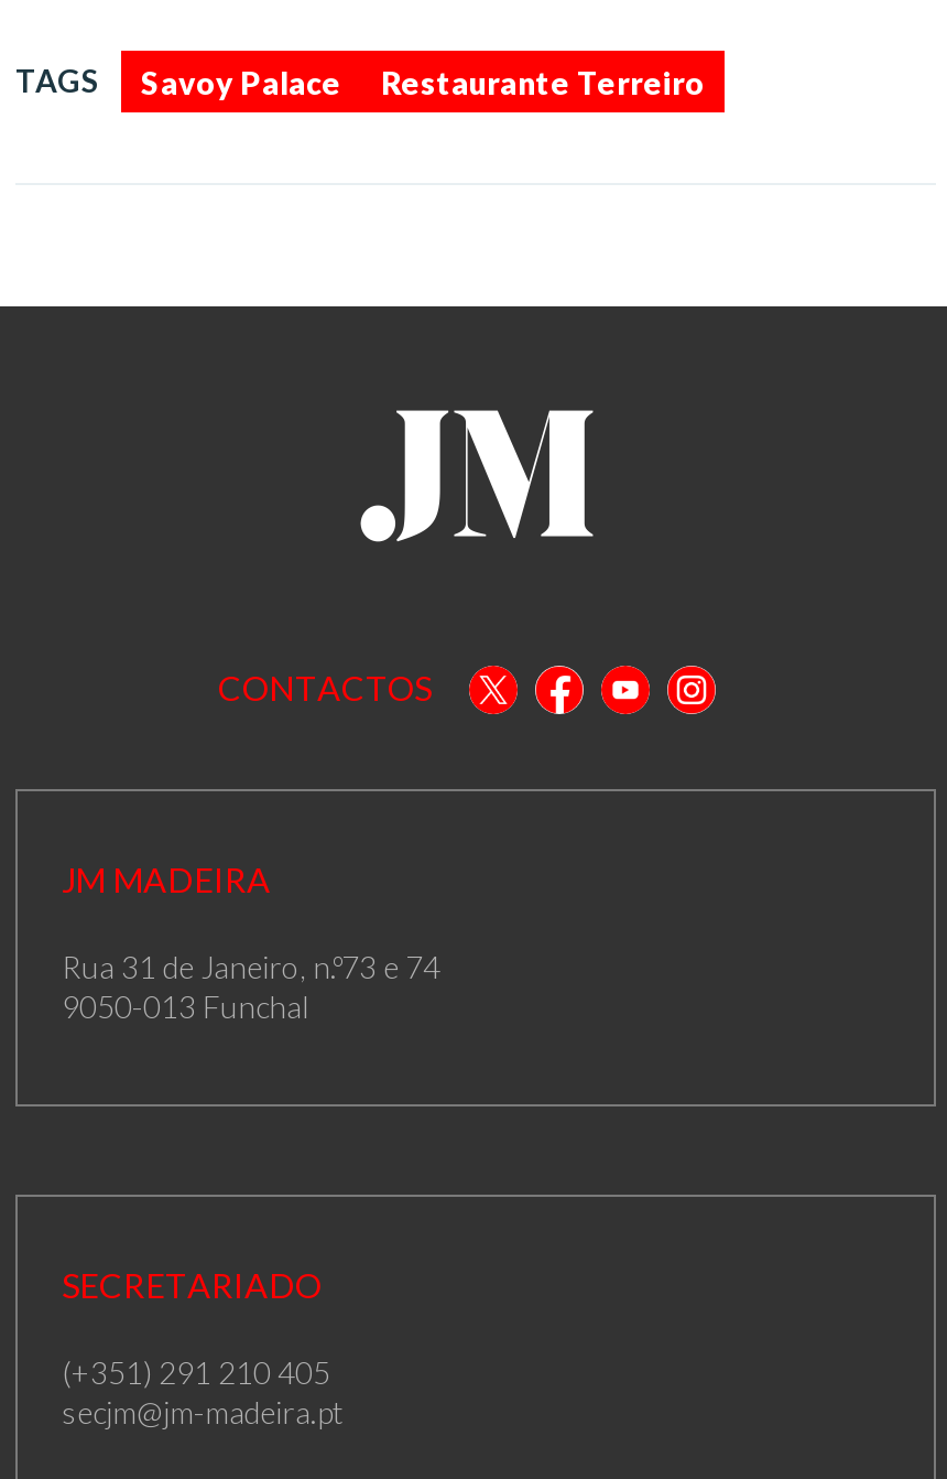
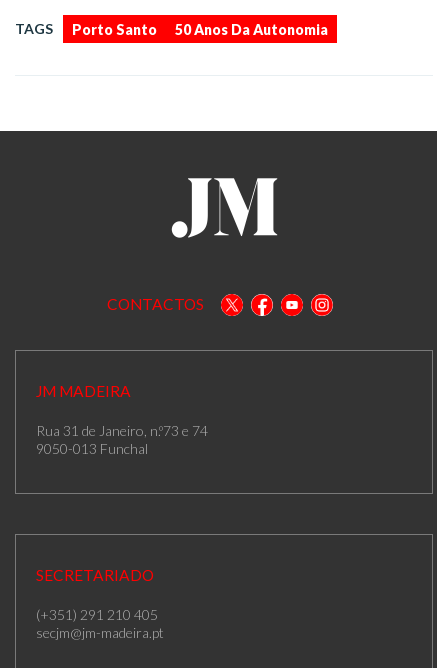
- Savoy Palace
+ Porto Santo

- Restaurante Terreiro
+ 50 Anos Da Autonomia
